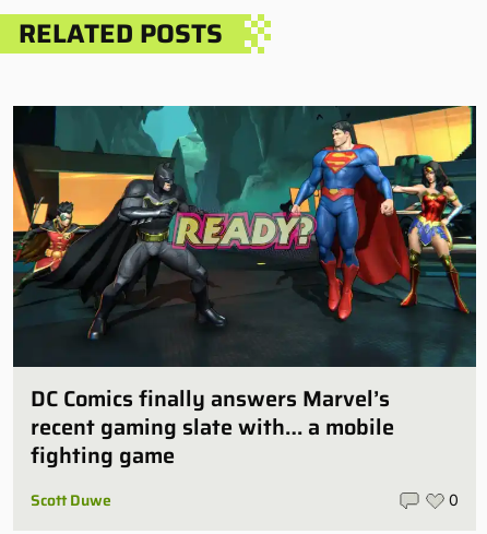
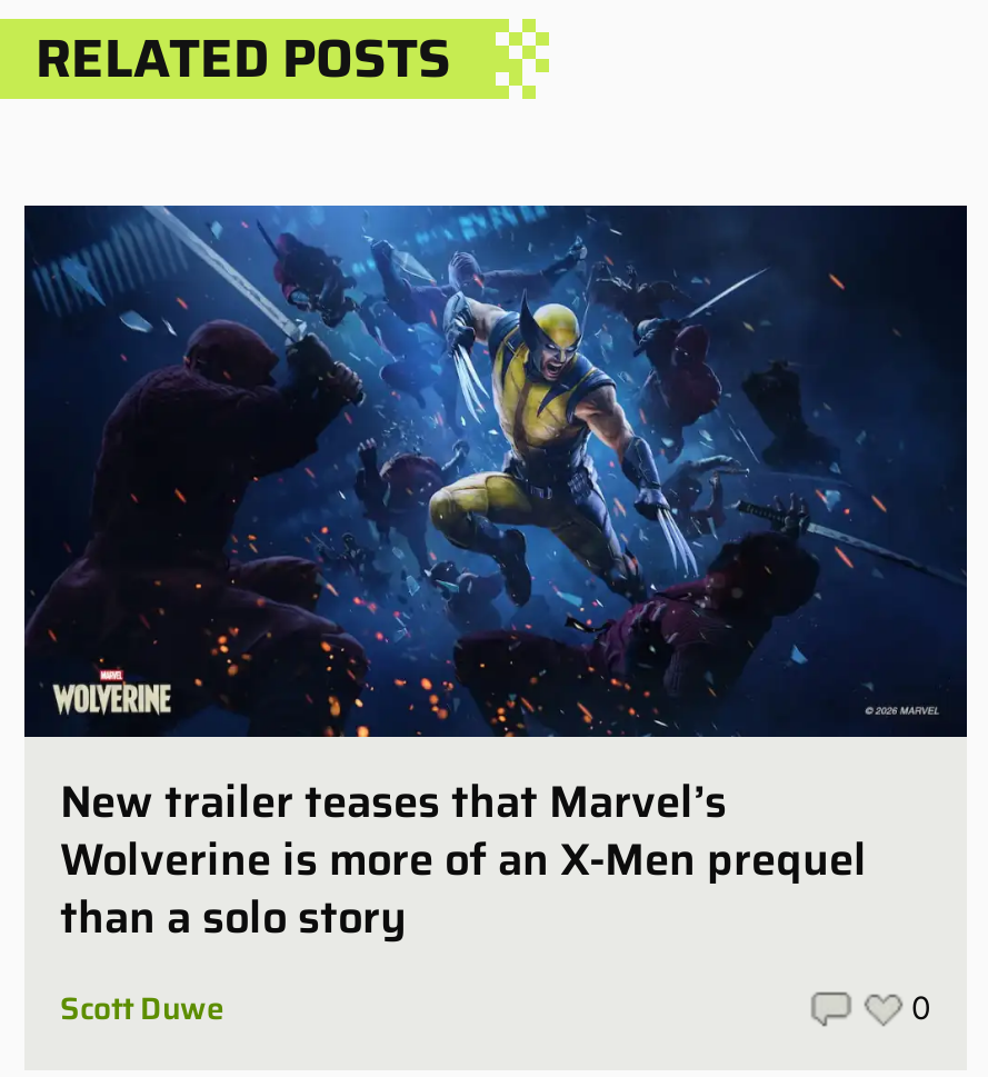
- [image]
- DC Comics finally answers Marvel’s
- recent gaming slate with… a mobile
- fighting game
+ [image]
+ New trailer teases that Marvel’s
+ Wolverine is more of an X-Men prequel
+ than a solo story
